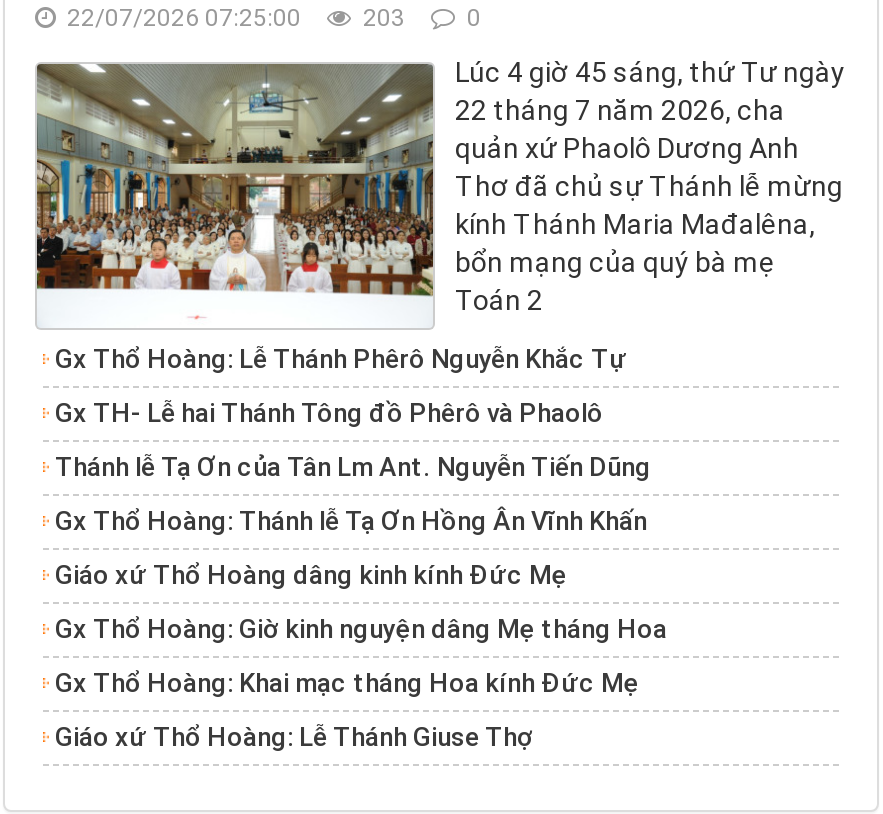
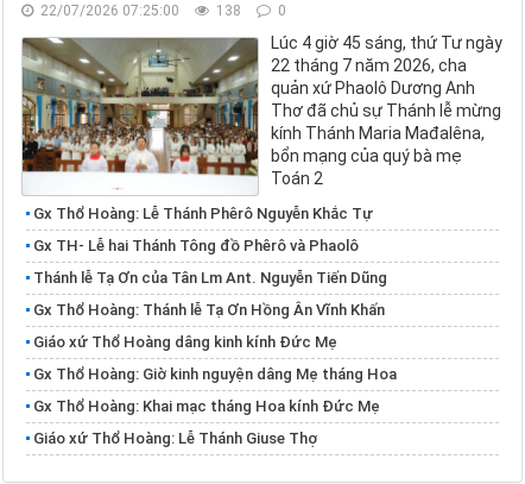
- 22/07/2026 07:25:00 203 0
+ 22/07/2026 07:25:00 138 0
